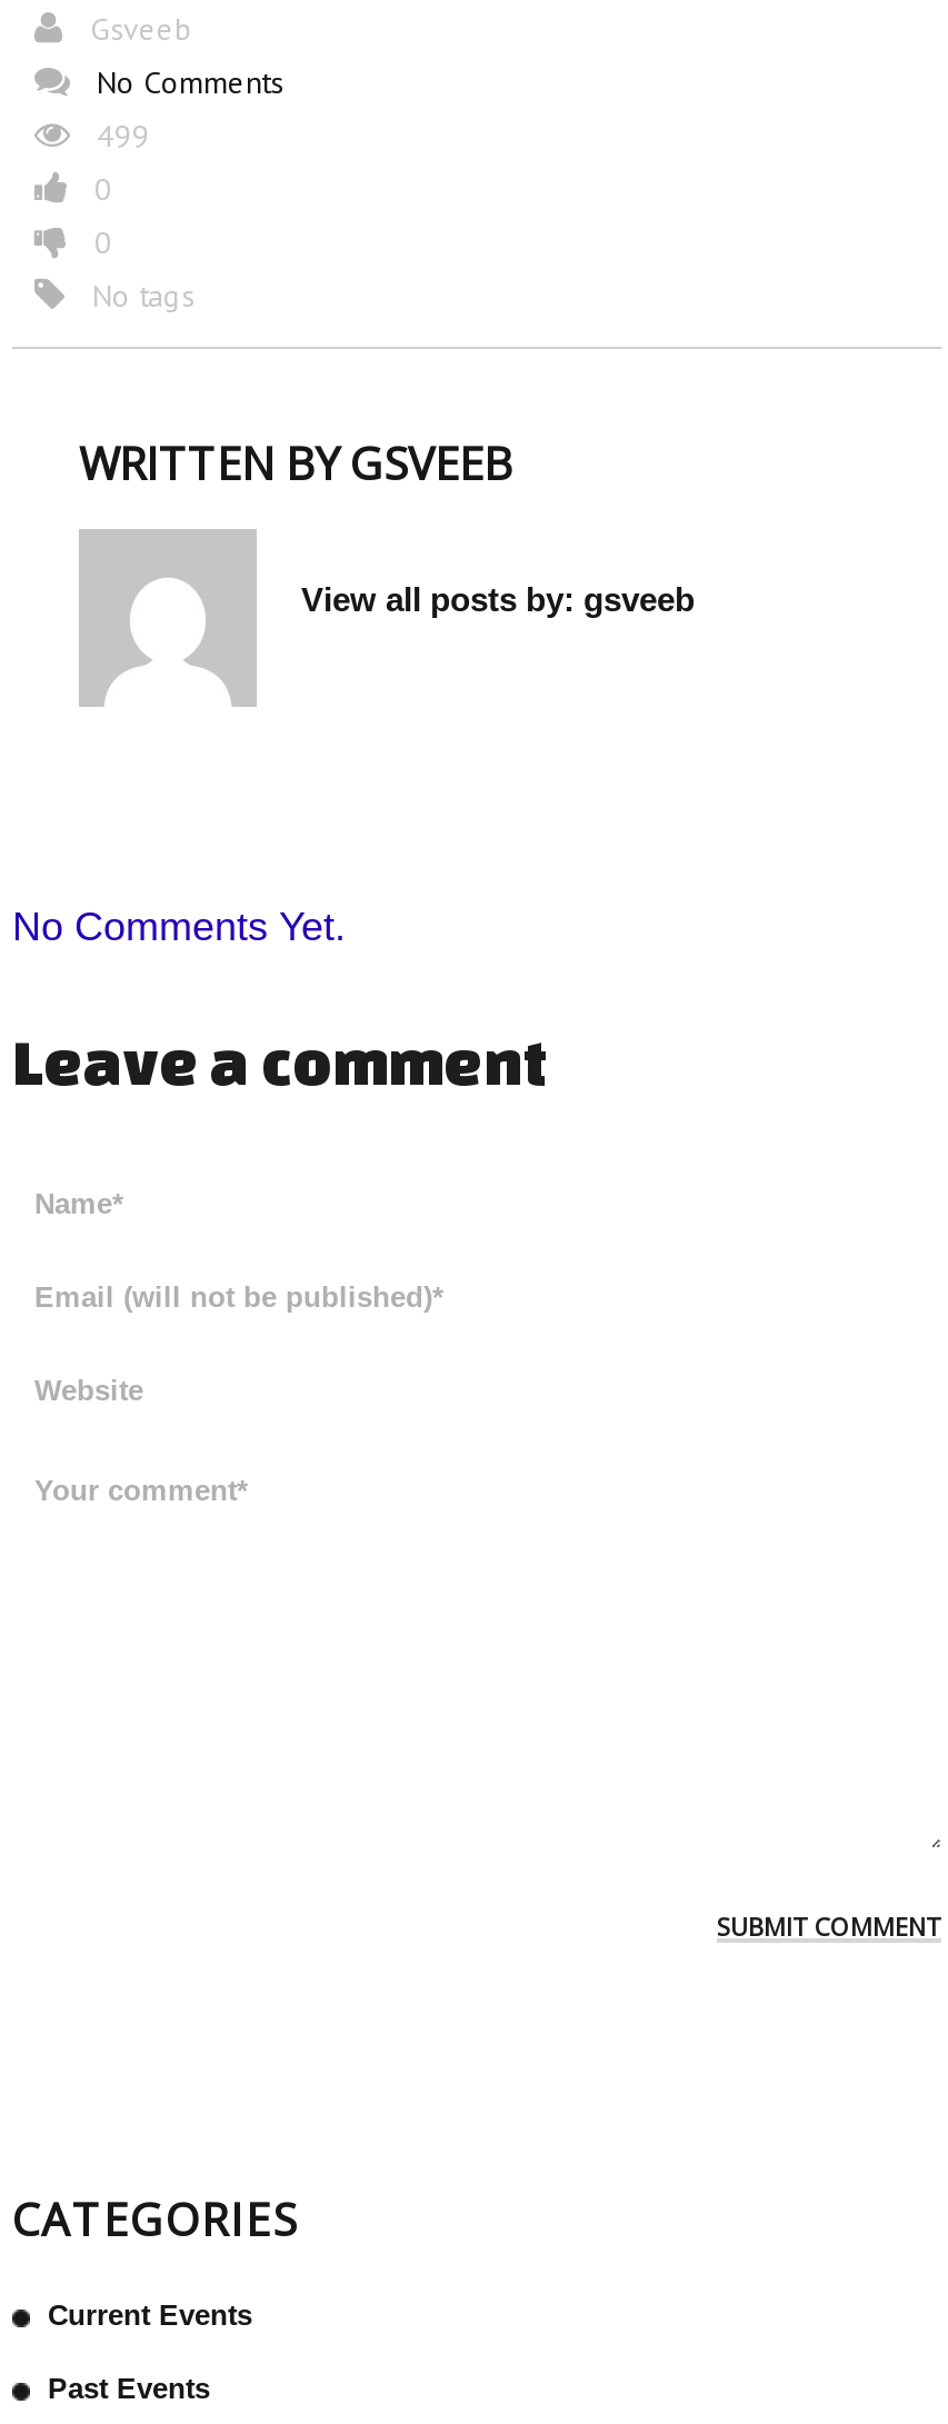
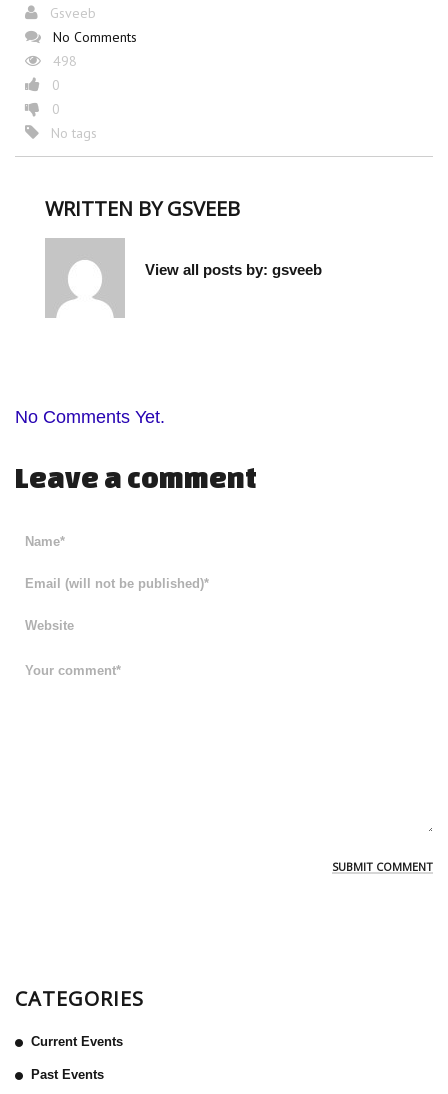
- 499
+ 498
